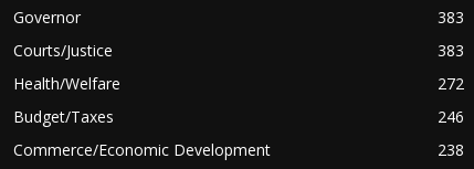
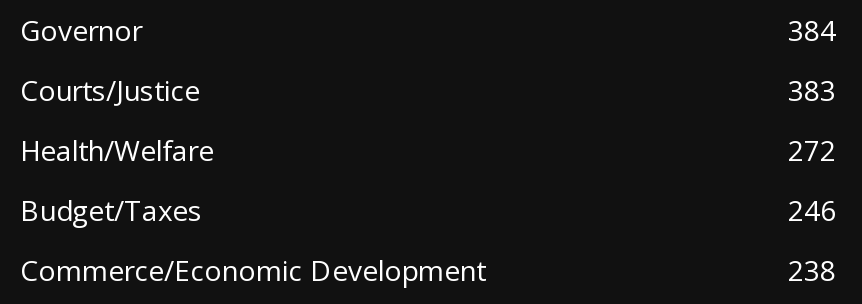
- 383
+ 384
